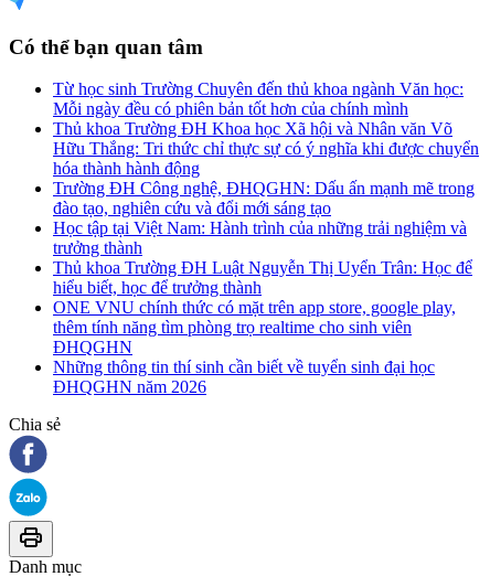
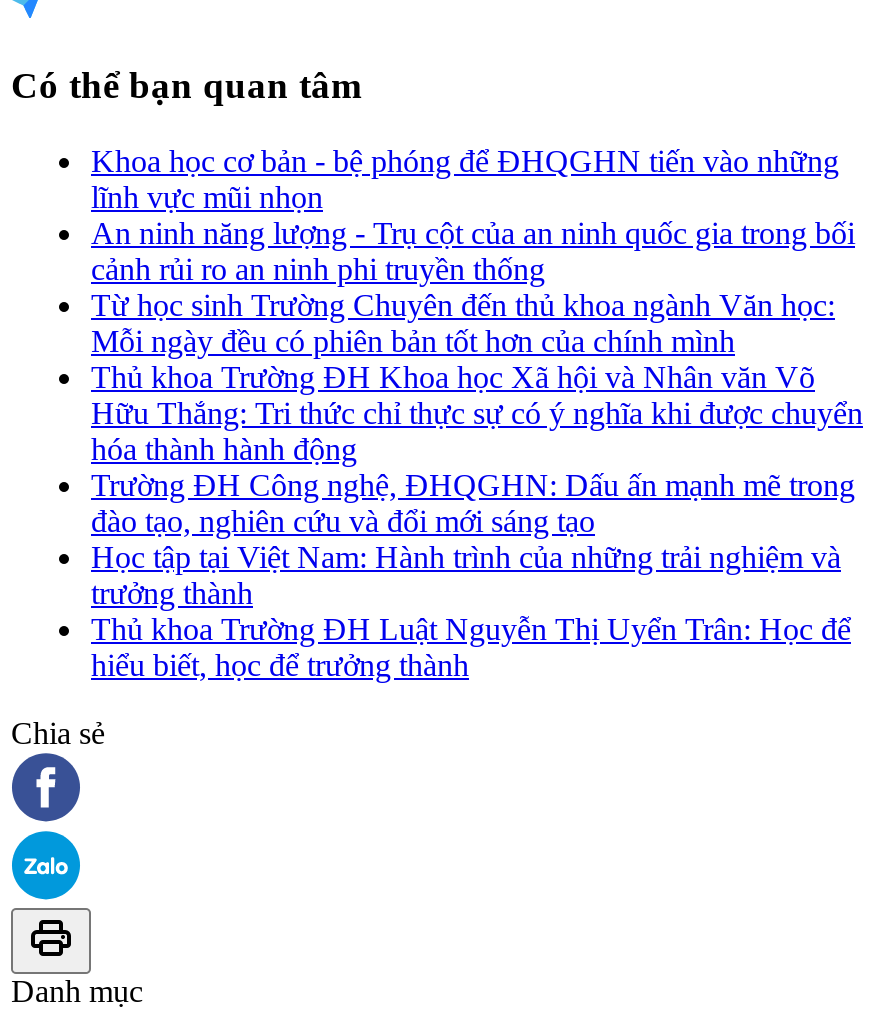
+ Khoa học cơ bản - bệ phóng để ĐHQGHN tiến vào những
+ lĩnh vực mũi nhọn
+ An ninh năng lượng - Trụ cột của an ninh quốc gia trong bối
+ cảnh rủi ro an ninh phi truyền thống

moved down: Từ học sinh Trường Chuyên đến thủ khoa ngành Văn học: | Mỗi ngày đều có phiên bản tốt hơn của chính mình | Thủ khoa Trường ĐH Khoa học Xã hội và Nhân văn Võ | ... | Thủ khoa Trường ĐH Luật Nguyễn Thị Uyển Trân: Học để | hiểu biết, học để trưởng thành

- ONE VNU chính thức có mặt trên app store, google play,
- thêm tính năng tìm phòng trọ realtime cho sinh viên
- ĐHQGHN
- Những thông tin thí sinh cần biết về tuyển sinh đại học
- ĐHQGHN năm 2026
